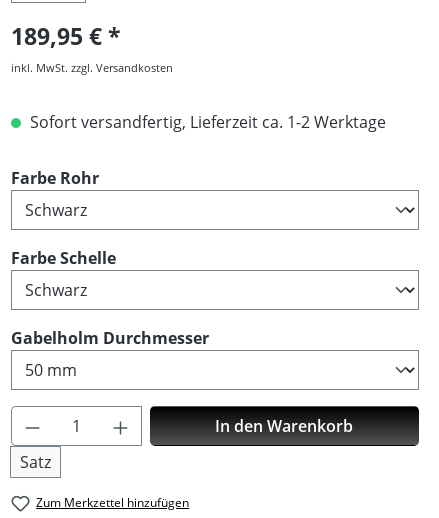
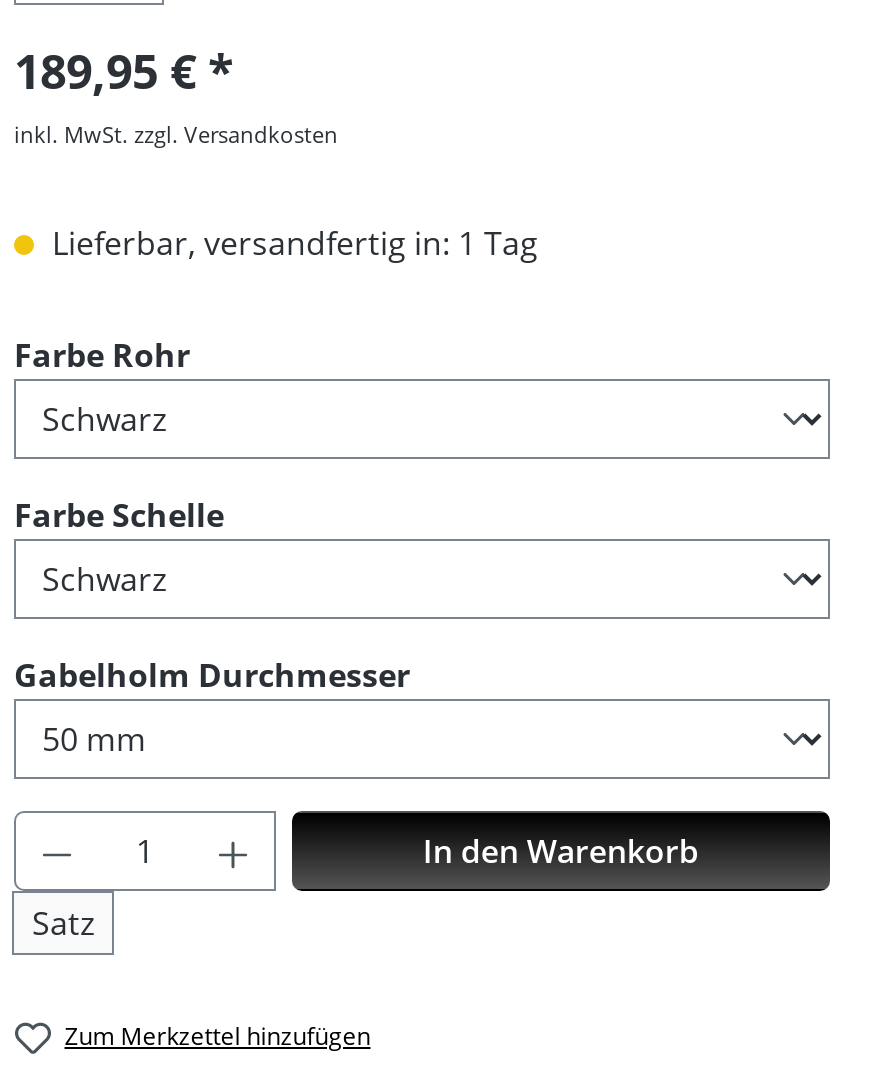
- Sofort versandfertig, Lieferzeit ca. 1-2 Werktage
+ Lieferbar, versandfertig in: 1 Tag
